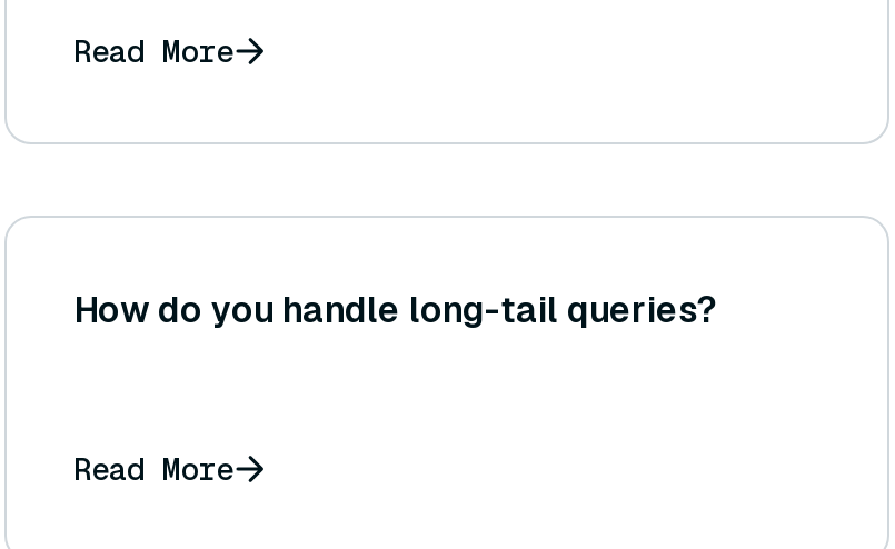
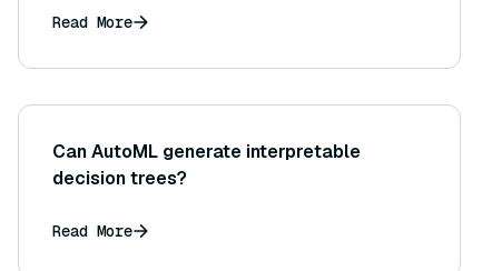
- How do you handle long-tail queries?
+ Can AutoML generate interpretable
+ decision trees?
